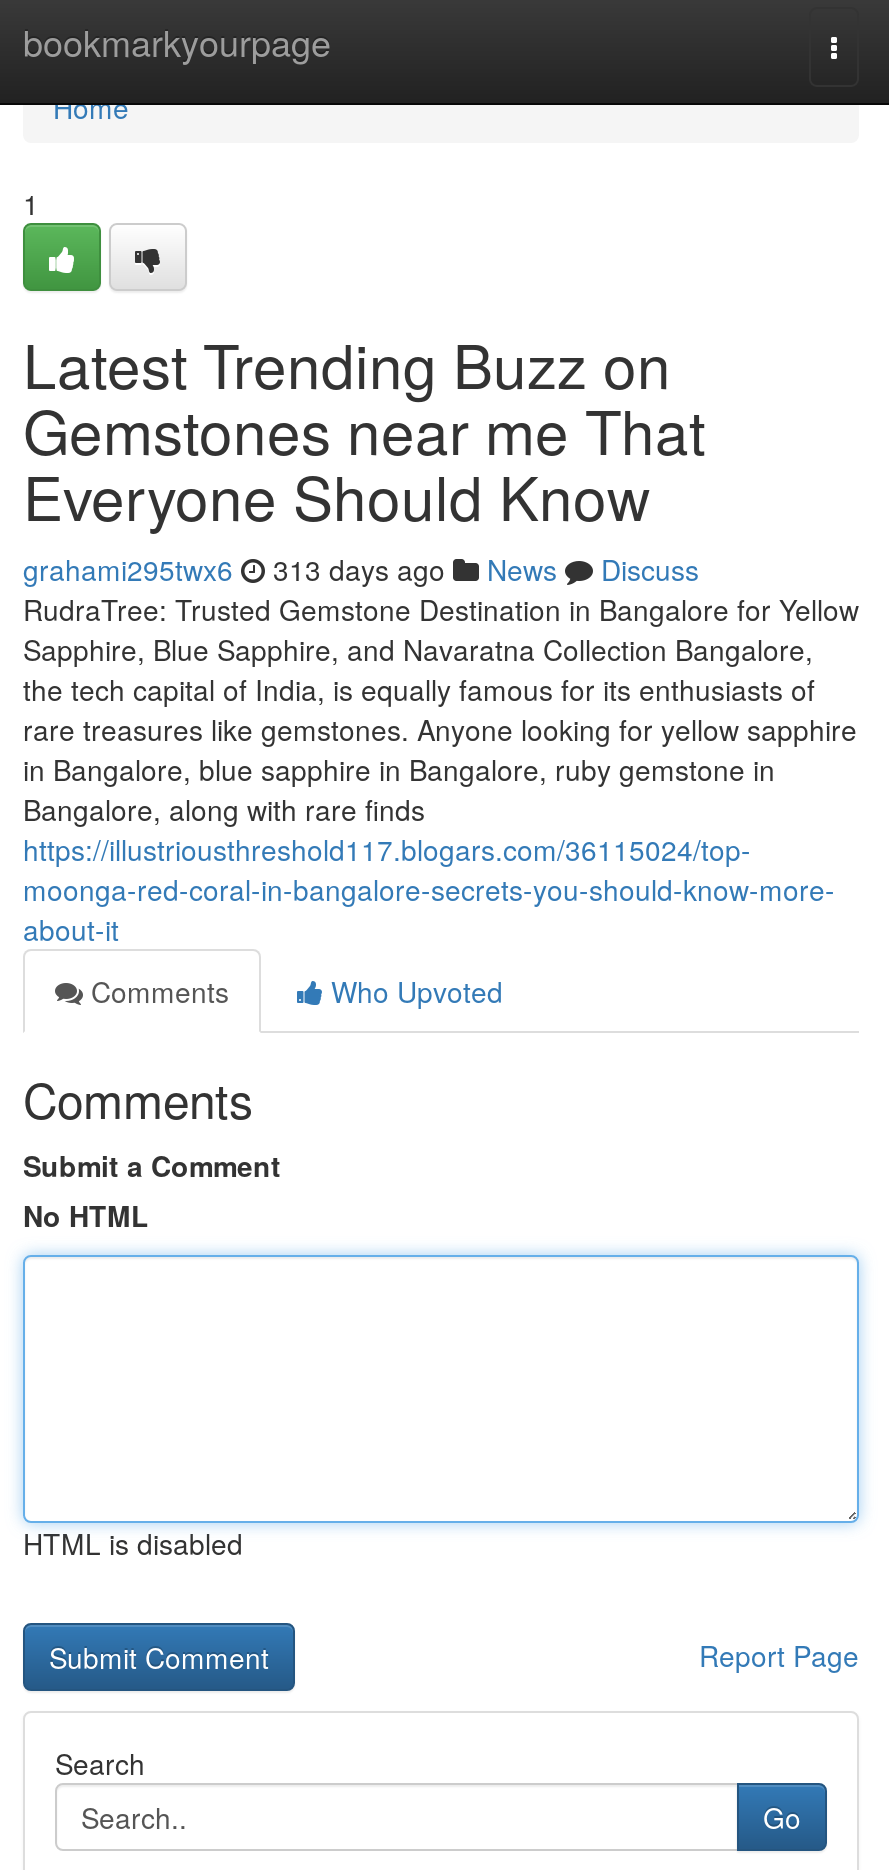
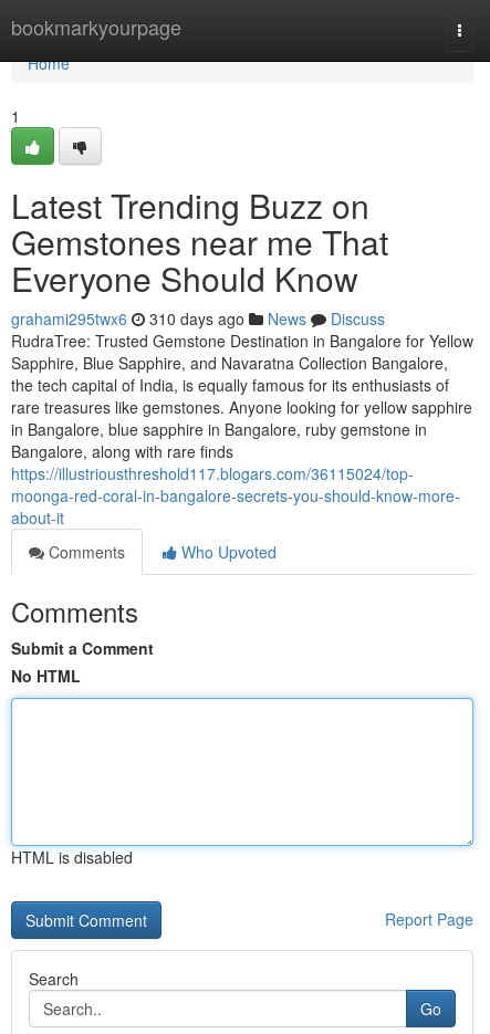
- grahami295twx6 313 days ago News Discuss
+ grahami295twx6 310 days ago News Discuss
